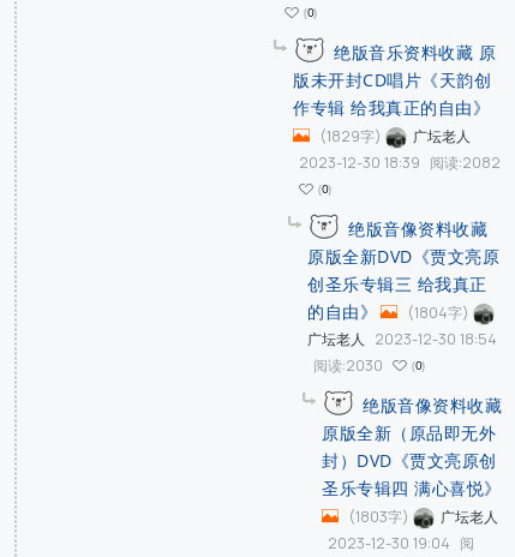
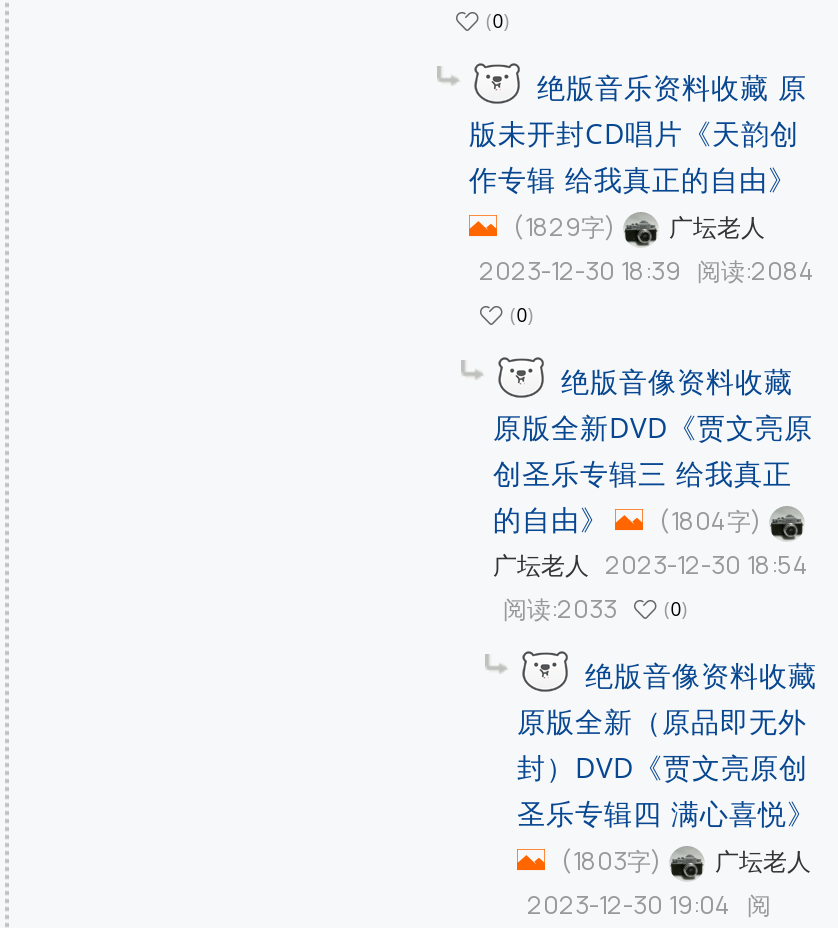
- 2023-12-30 18:39 阅读:2082
+ 2023-12-30 18:39 阅读:2084

- 阅读:2030 0
+ 阅读:2033 0
